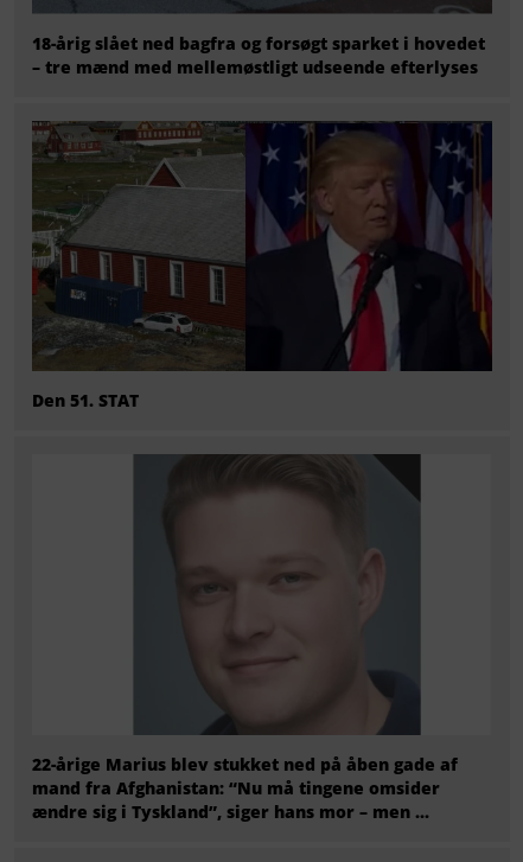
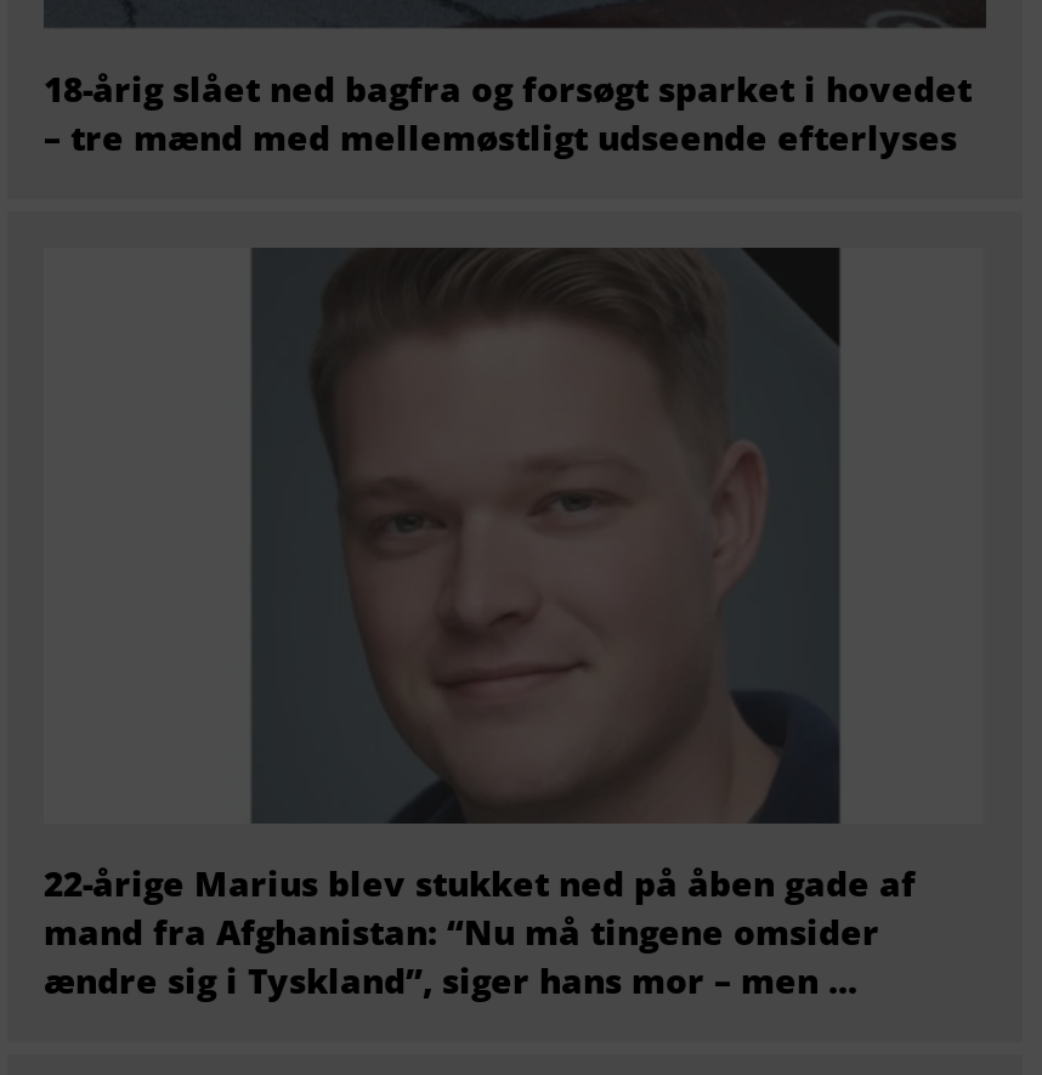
- [image]
- Den 51. STAT
